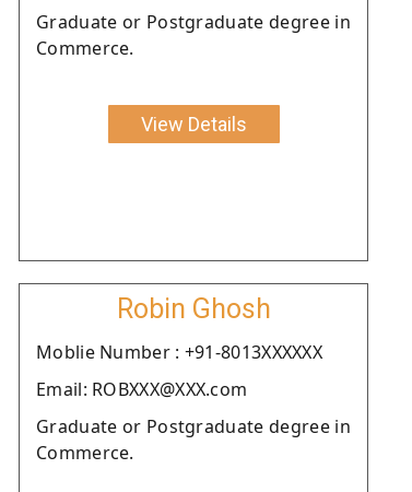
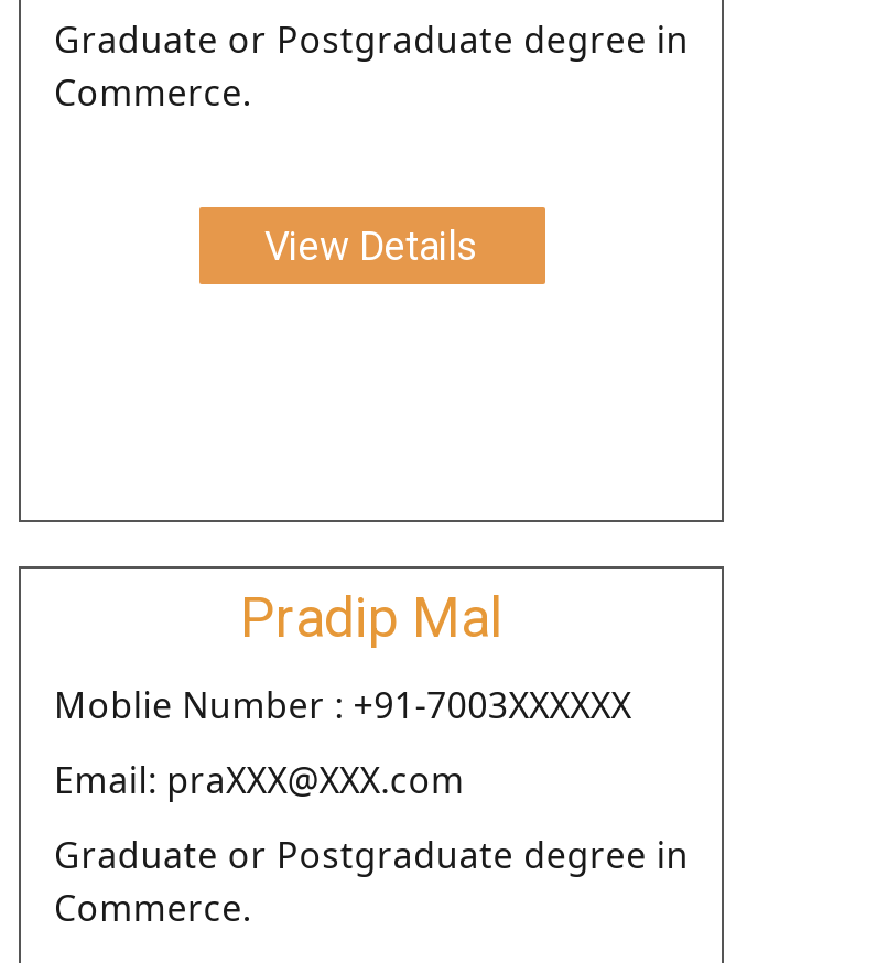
- Robin Ghosh
+ Pradip Mal

- Moblie Number : +91-8013XXXXXX
+ Moblie Number : +91-7003XXXXXX

- Email: ROBXXX@XXX.com
+ Email: praXXX@XXX.com
